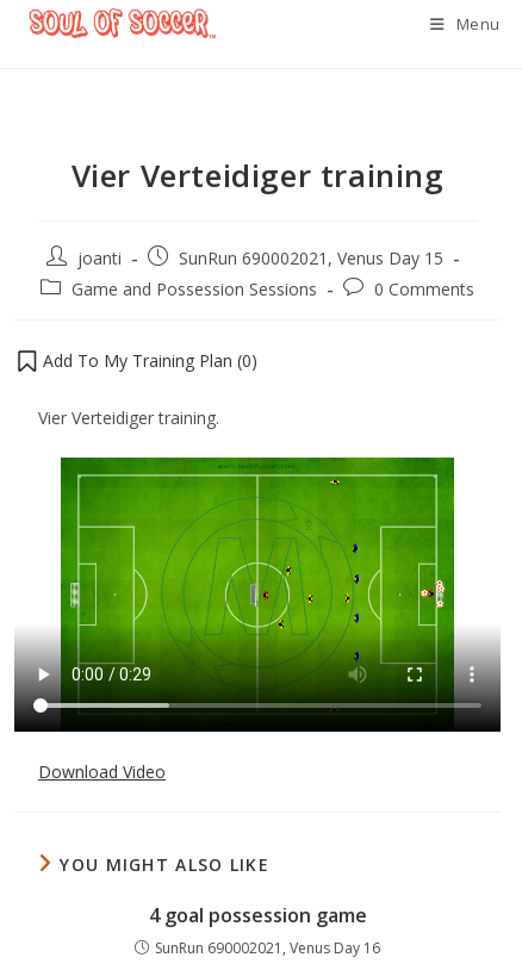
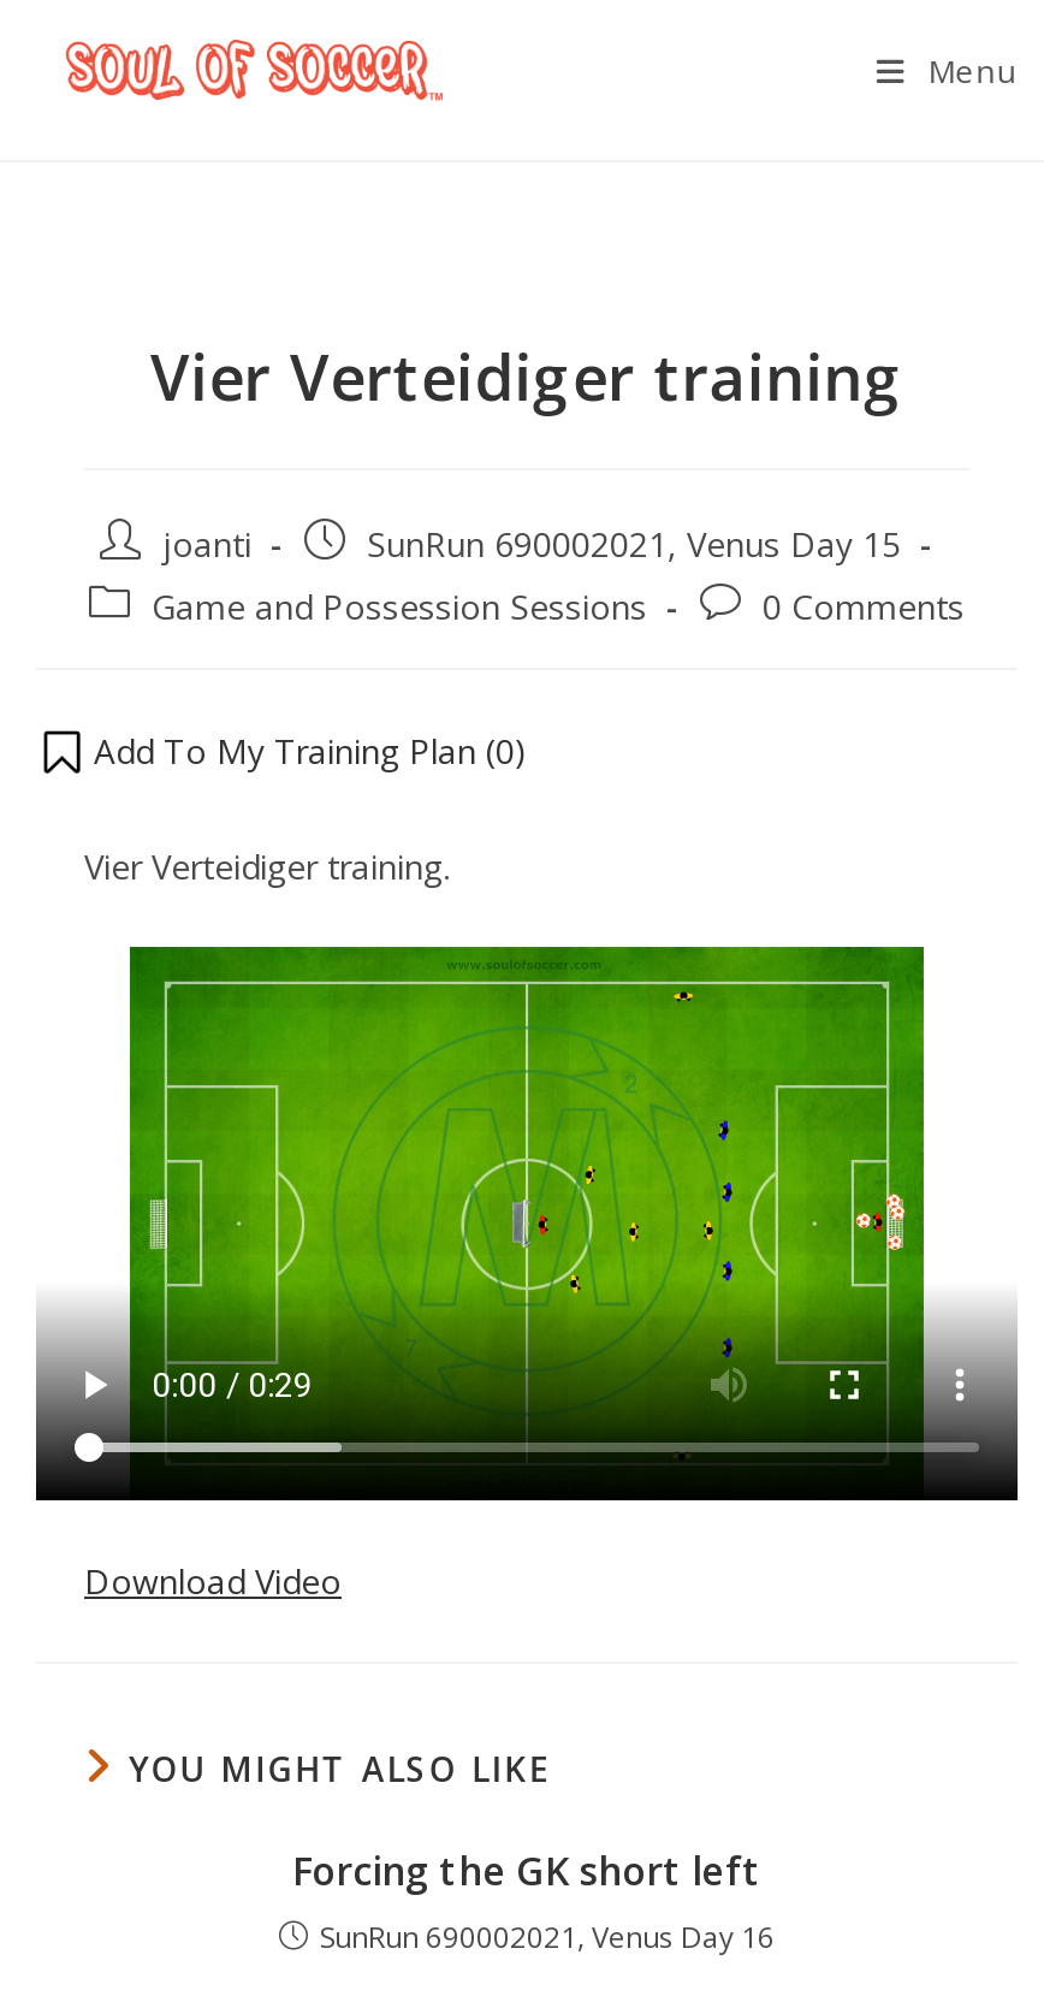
- 4 goal possession game
+ Forcing the GK short left
